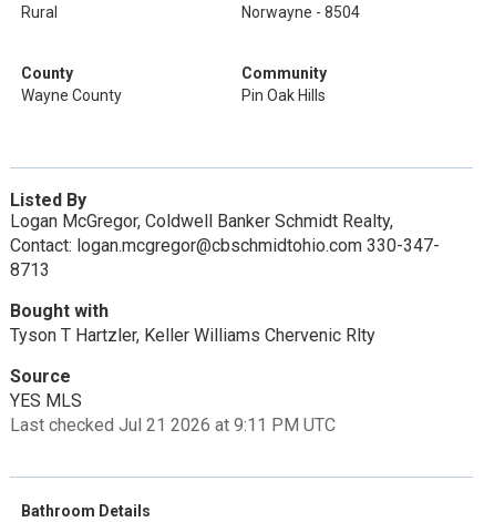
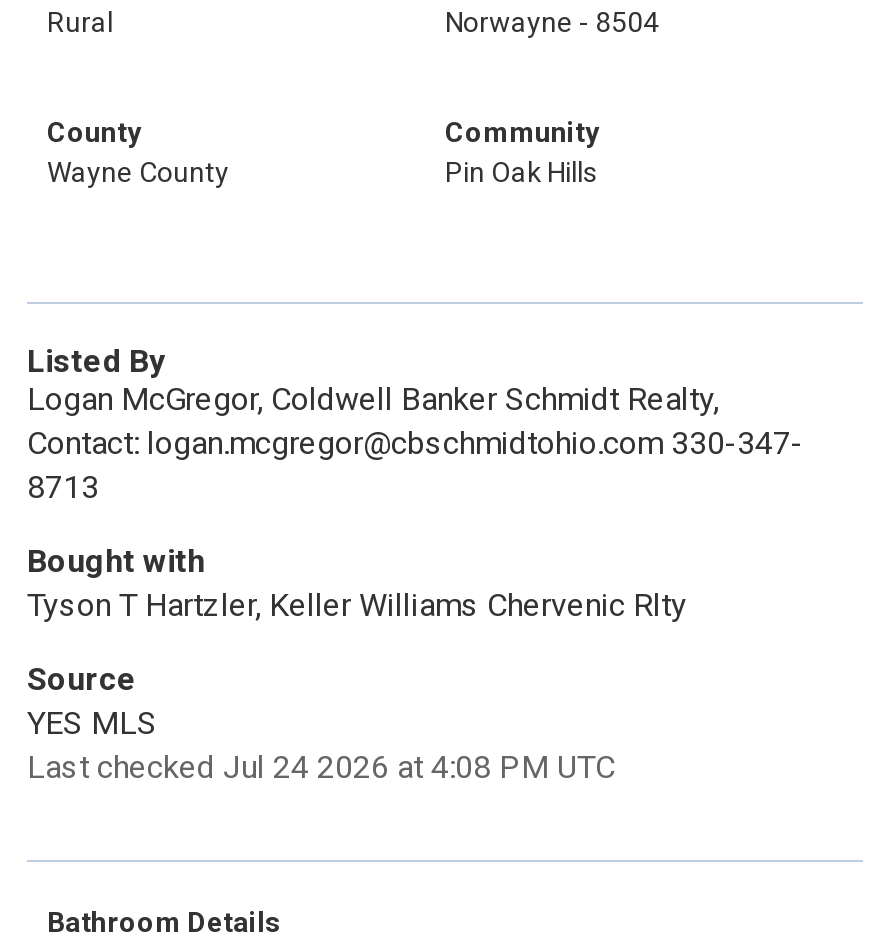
- Last checked Jul 21 2026 at 9:11 PM UTC
+ Last checked Jul 24 2026 at 4:08 PM UTC
